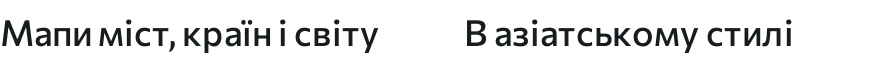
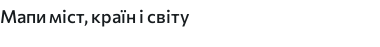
- В азіатському стилі
